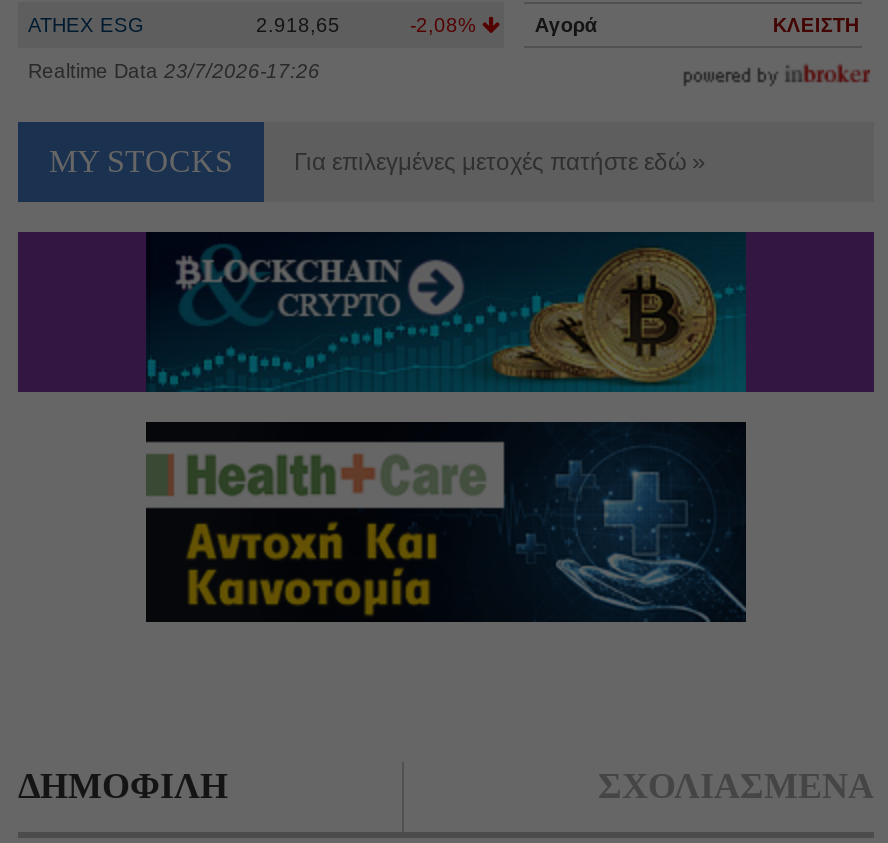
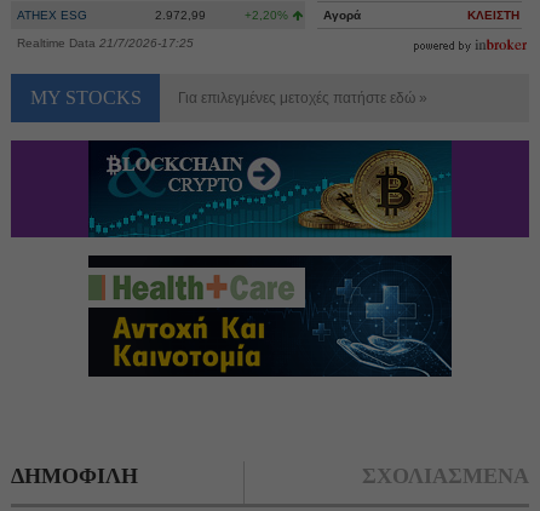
- 2.918,65
+ 2.972,99

- -2,08%
+ +2,20%

- Realtime Data 23/7/2026-17:26
+ Realtime Data 21/7/2026-17:25
